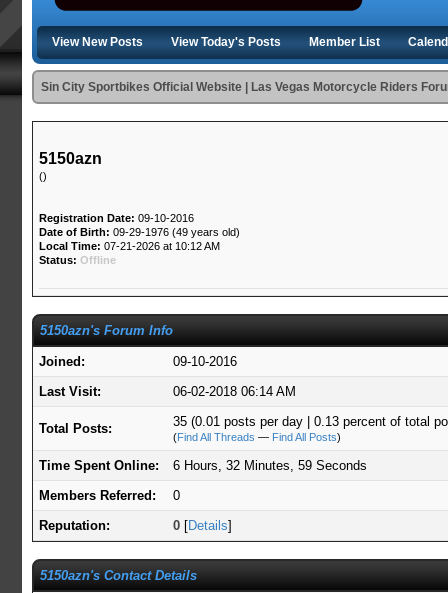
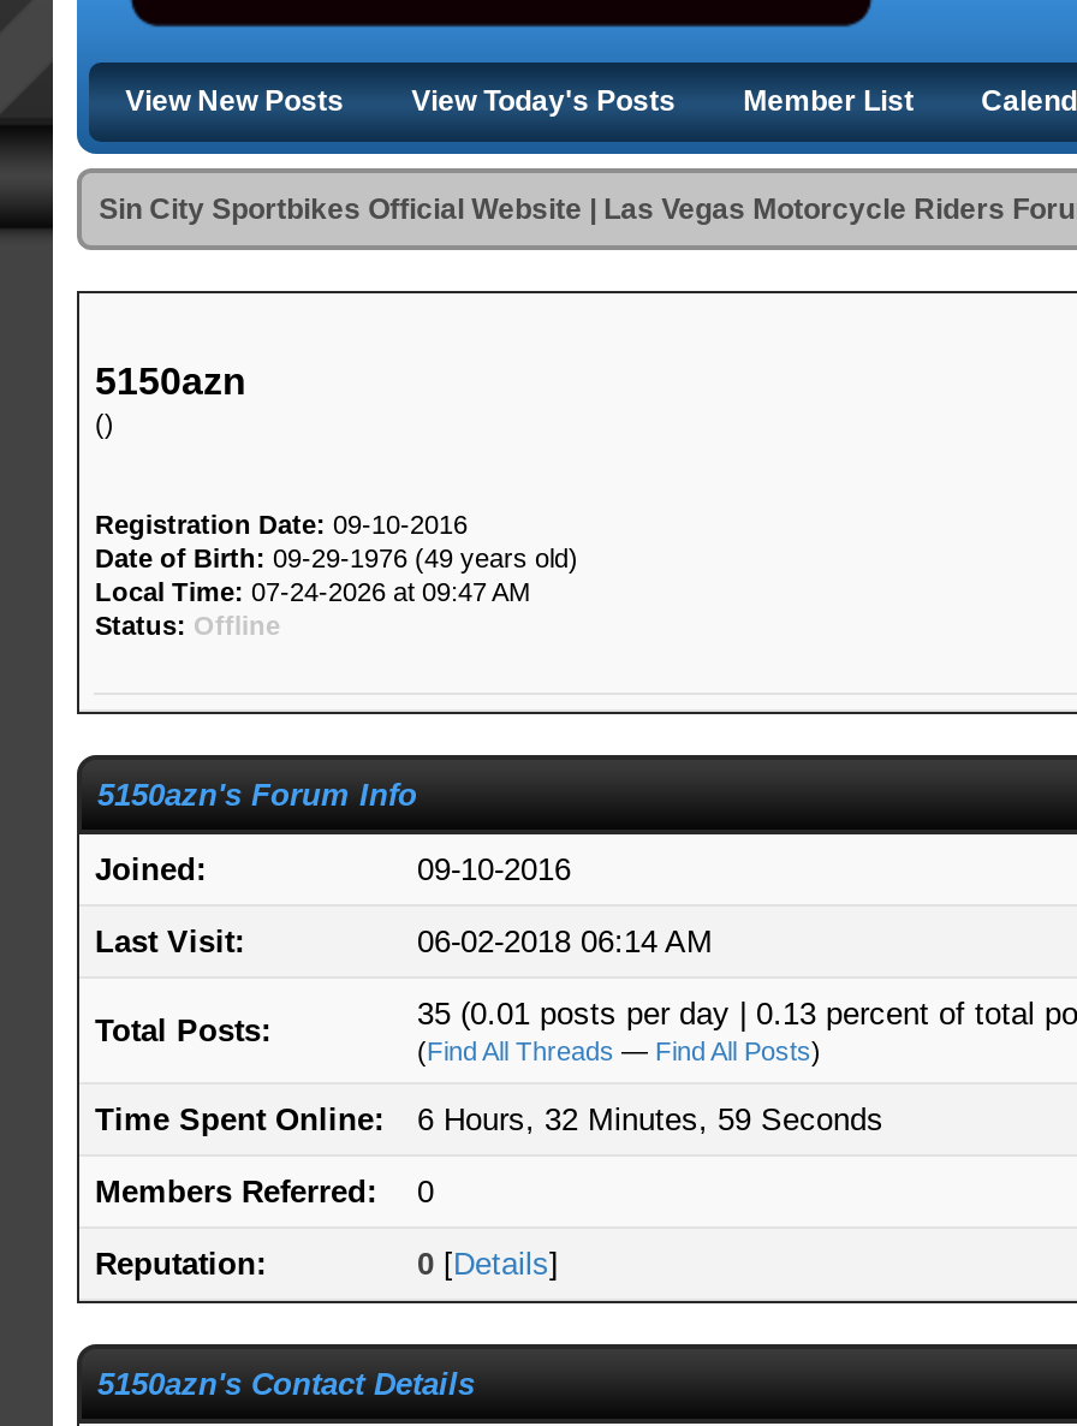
- Local Time: 07-21-2026 at 10:12 AM
+ Local Time: 07-24-2026 at 09:47 AM
